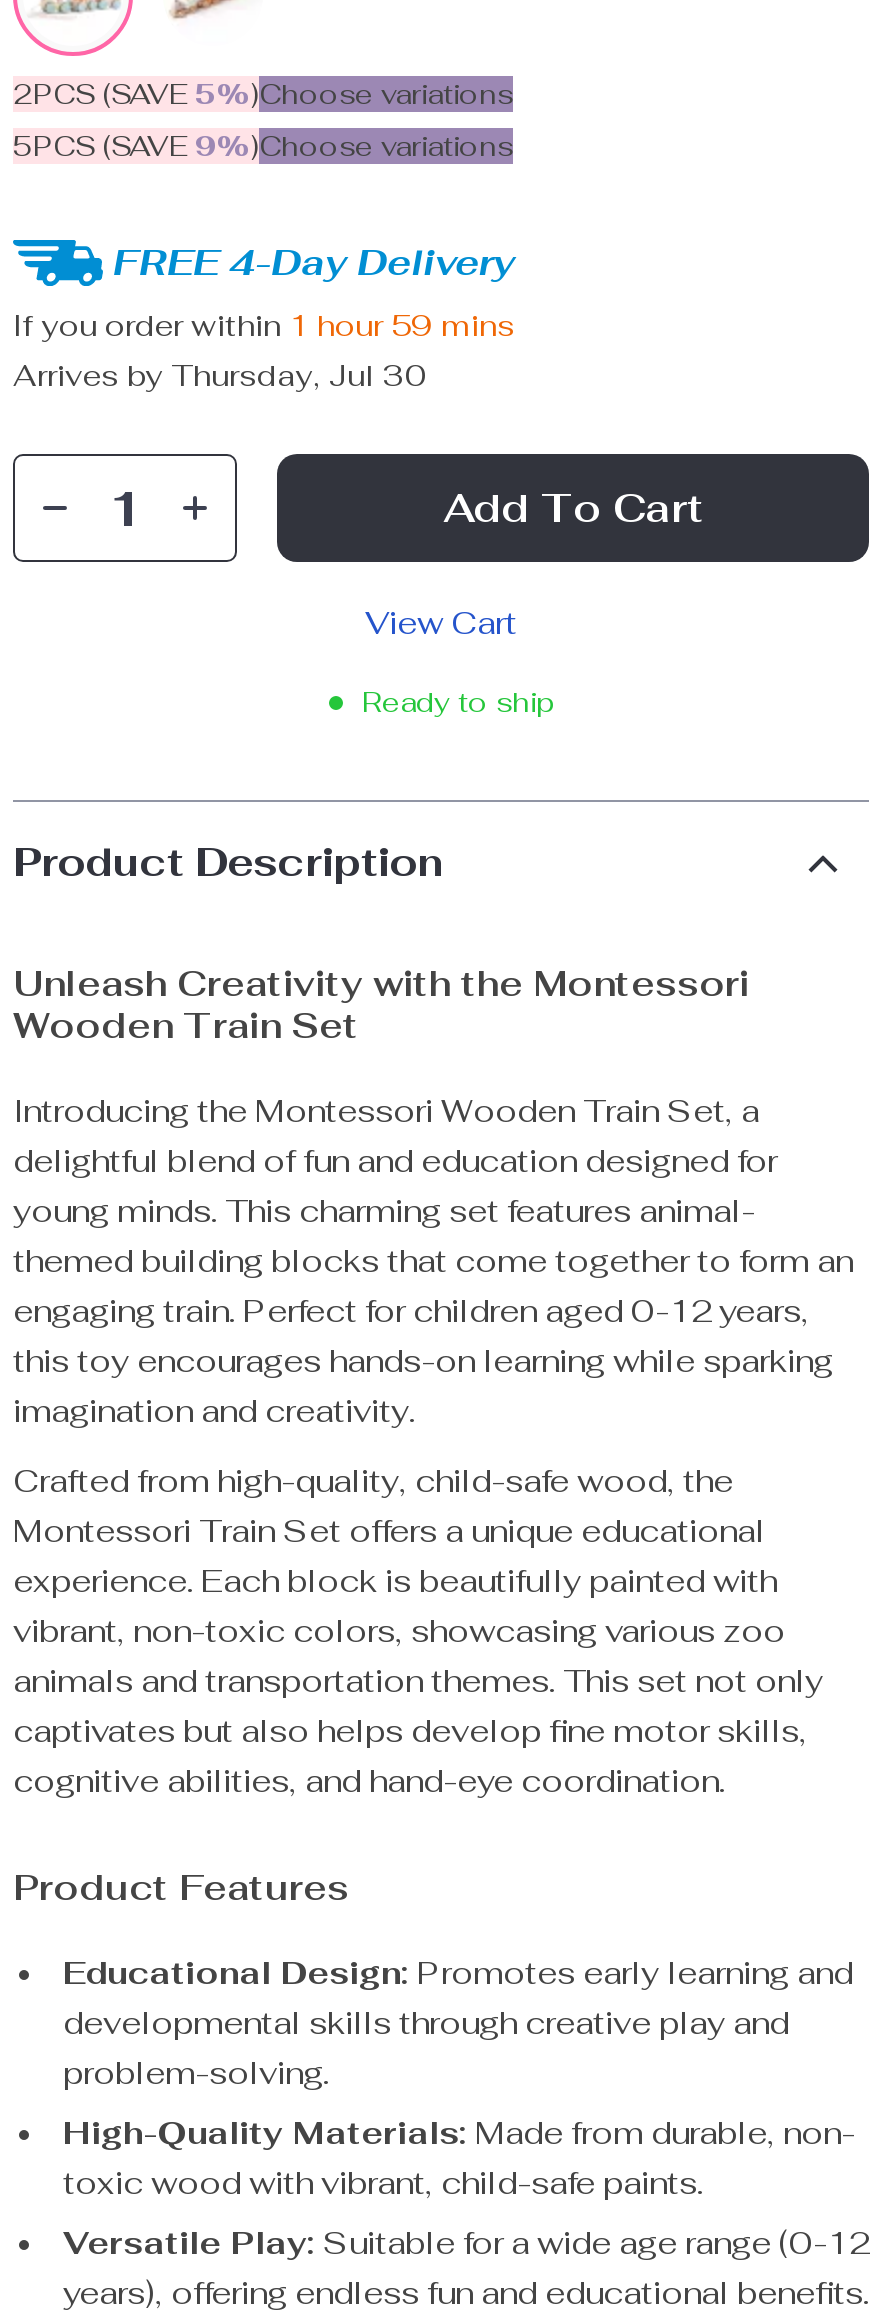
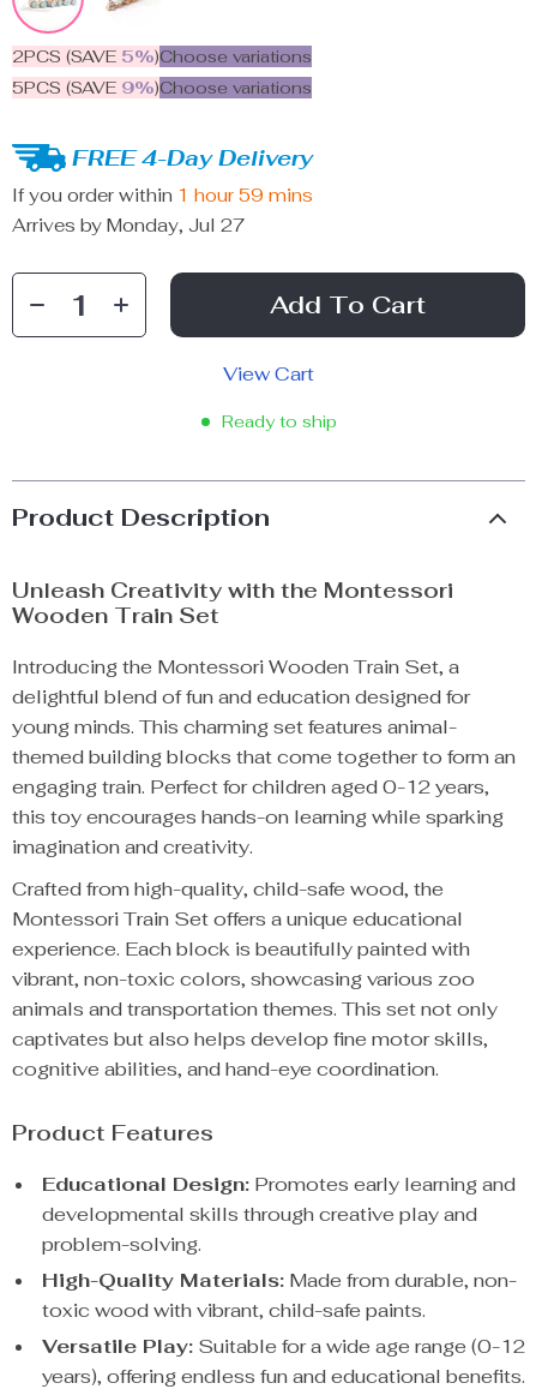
- Arrives by Thursday, Jul 30
+ Arrives by Monday, Jul 27
